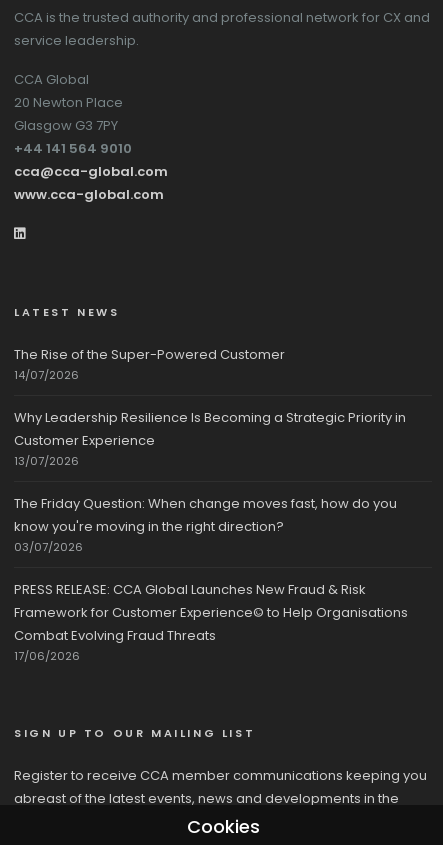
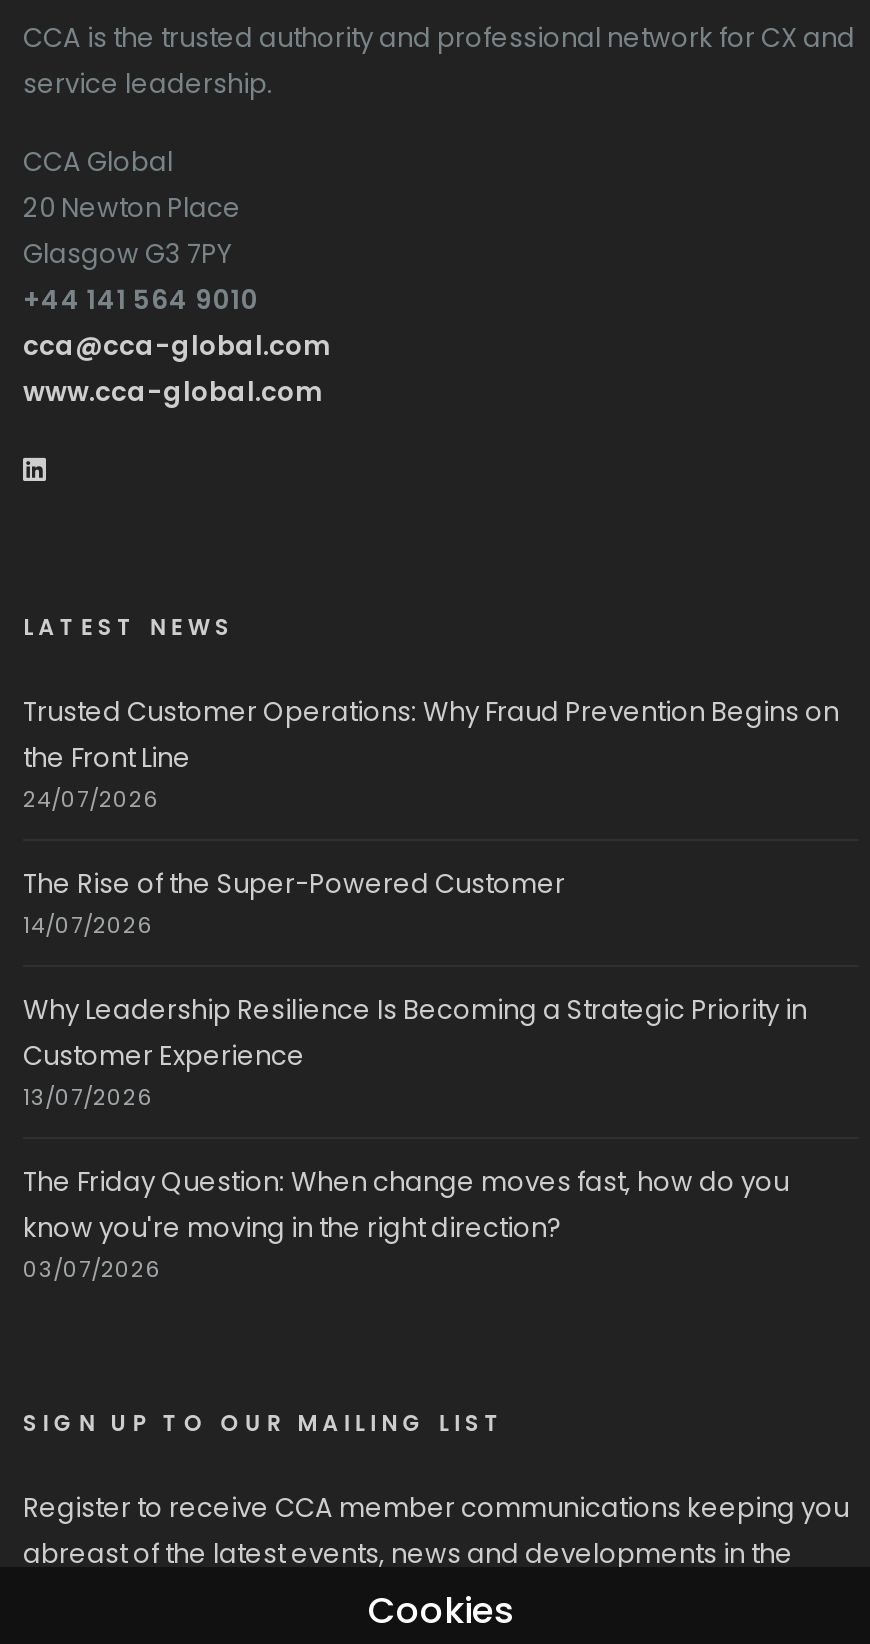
+ Trusted Customer Operations: Why Fraud Prevention Begins on
+ the Front Line
+ 24/07/2026

moved down: The Rise of the Super-Powered Customer | 14/07/2026 | Why Leadership Resilience Is Becoming a Strategic Priority in | Customer Experience | 13/07/2026 | The Friday Question: When change moves fast, how do you | know you're moving in the right direction? | 03/07/2026

- PRESS RELEASE: CCA Global Launches New Fraud & Risk
- Framework for Customer Experience© to Help Organisations
- Combat Evolving Fraud Threats
- 17/06/2026
